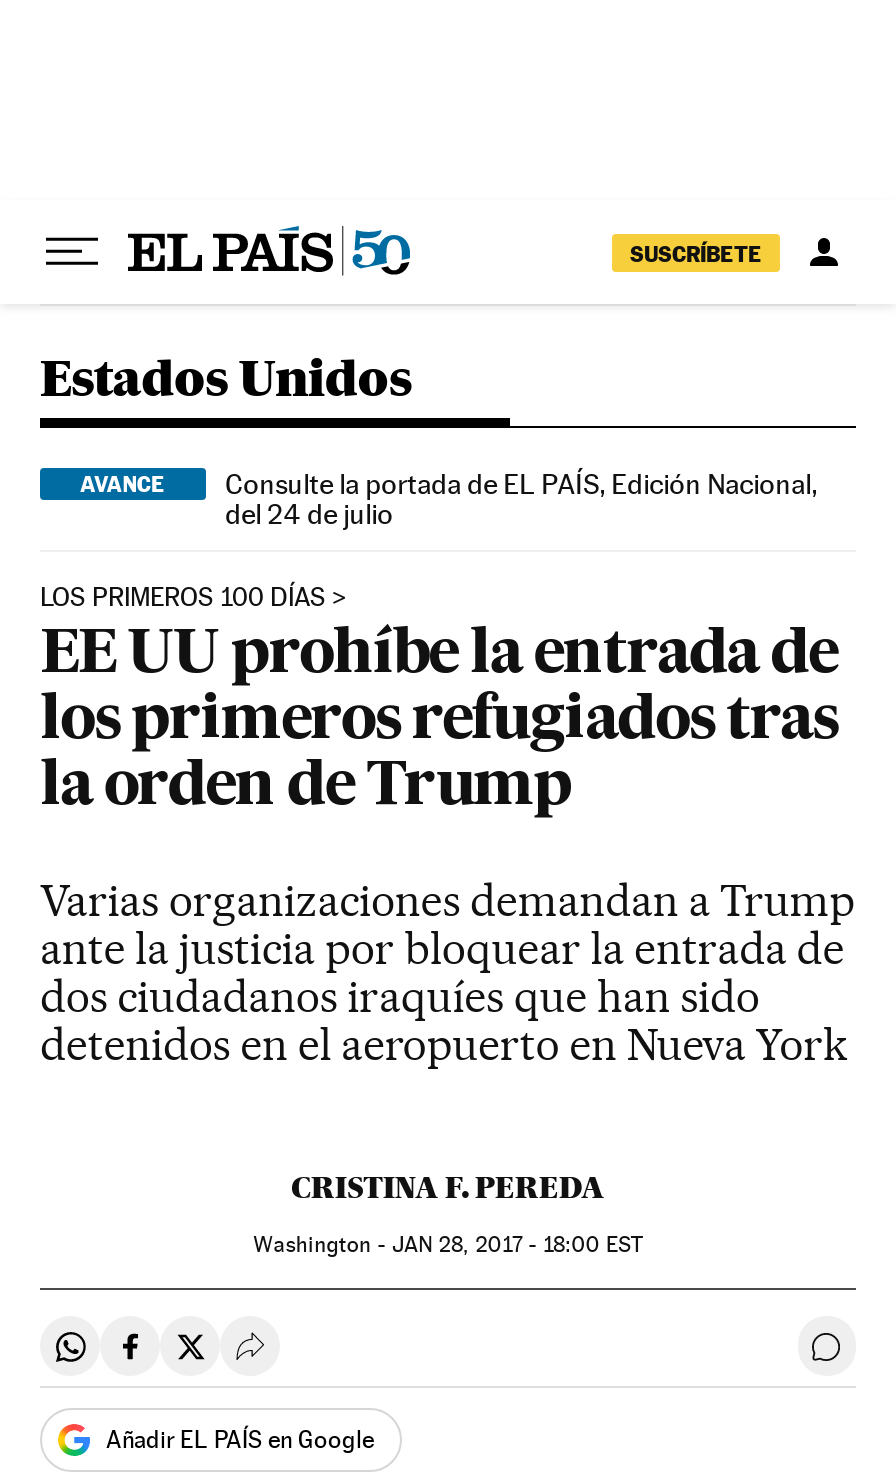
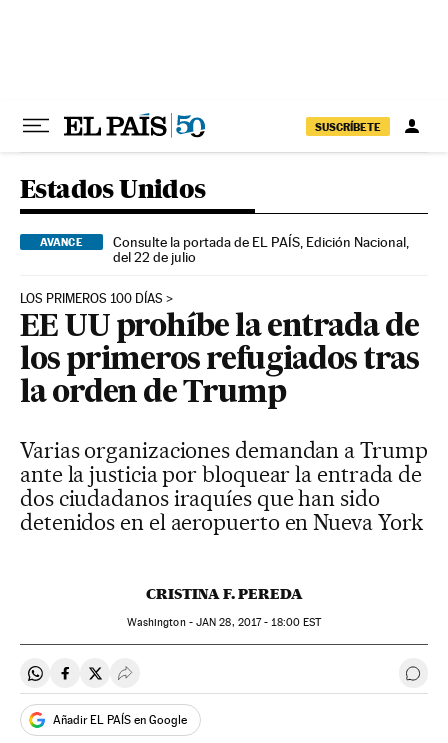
- del 24 de julio
+ del 22 de julio
